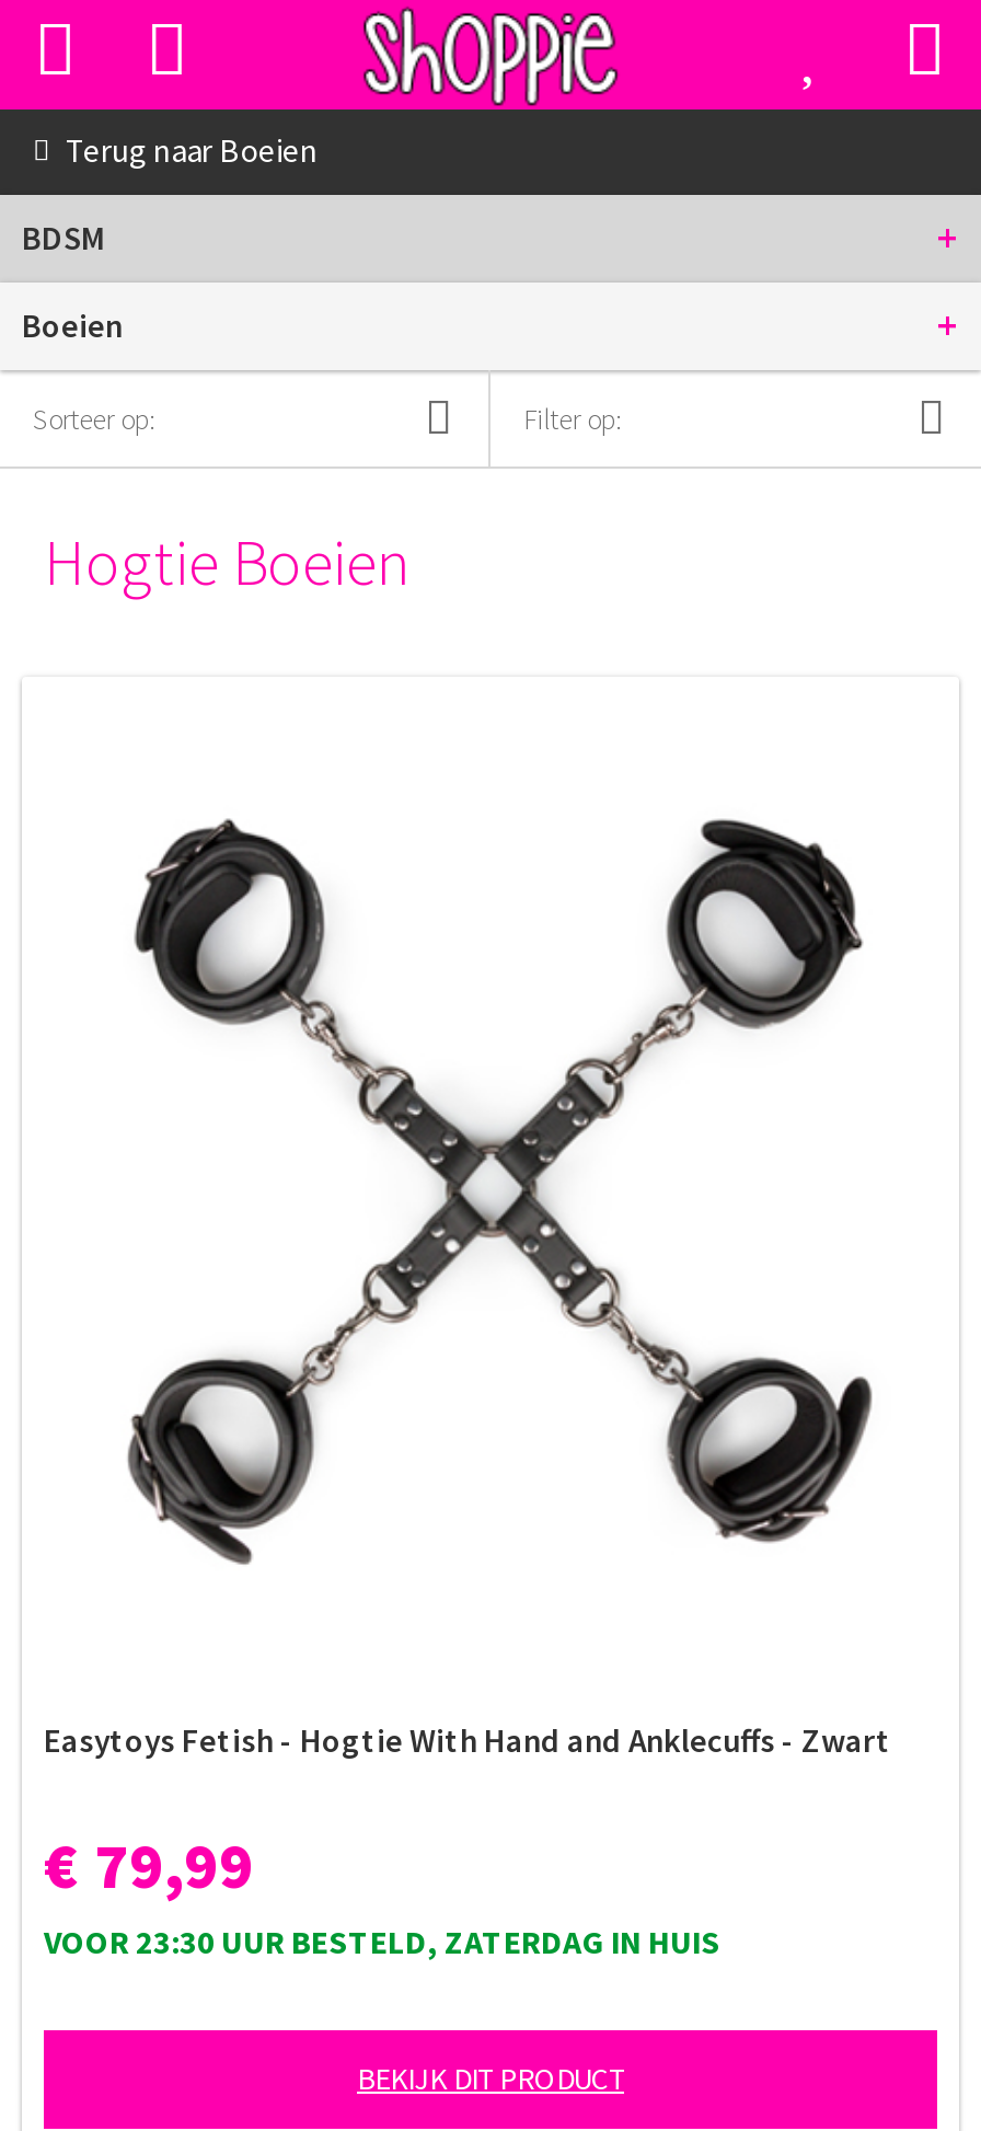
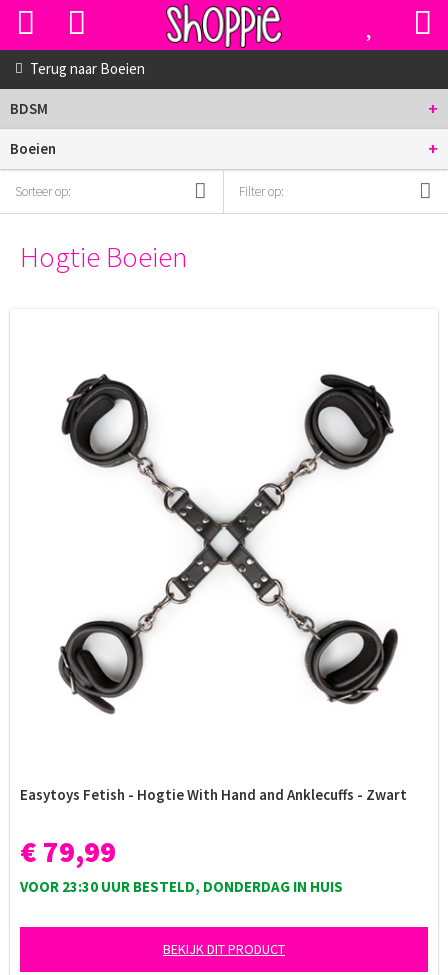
- VOOR 23:30 UUR BESTELD, ZATERDAG IN HUIS
+ VOOR 23:30 UUR BESTELD, DONDERDAG IN HUIS
